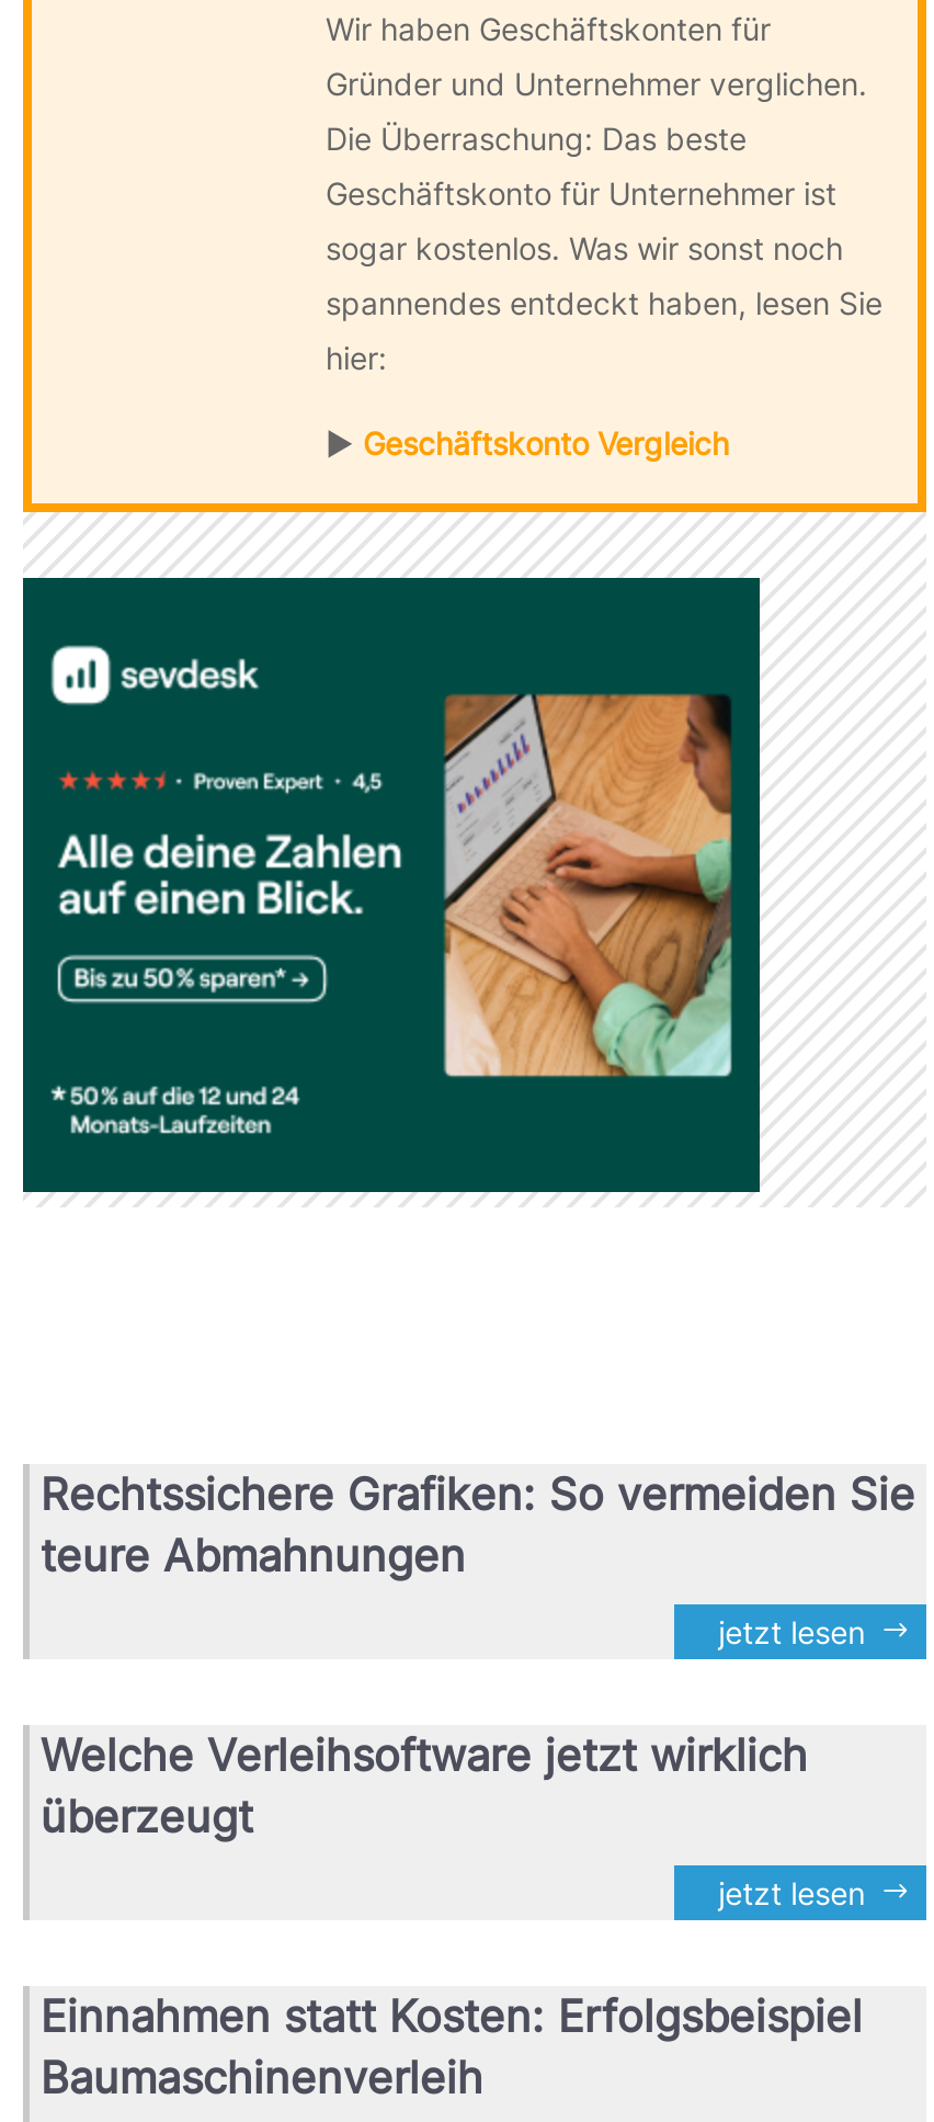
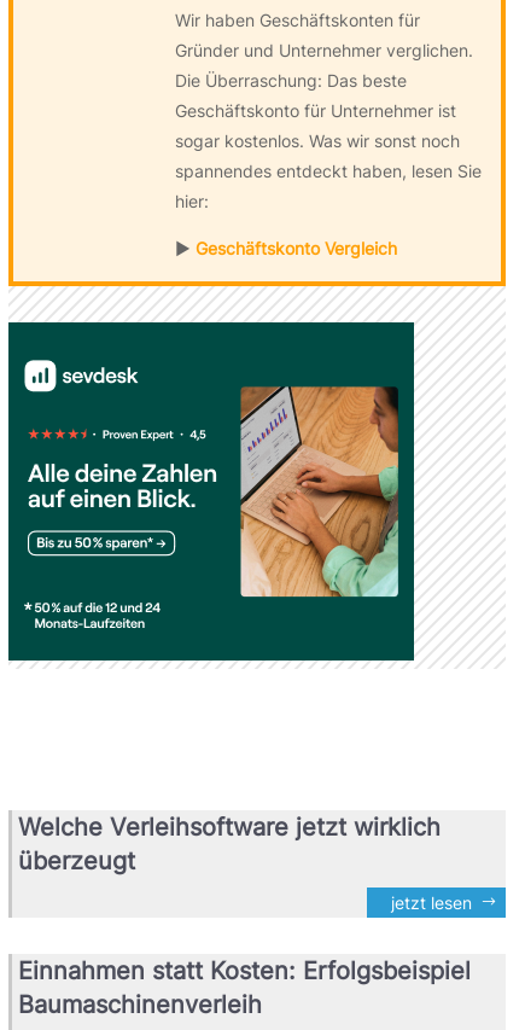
- Rechtssichere Grafiken: So vermeiden Sie
- teure Abmahnungen
- jetzt lesen
